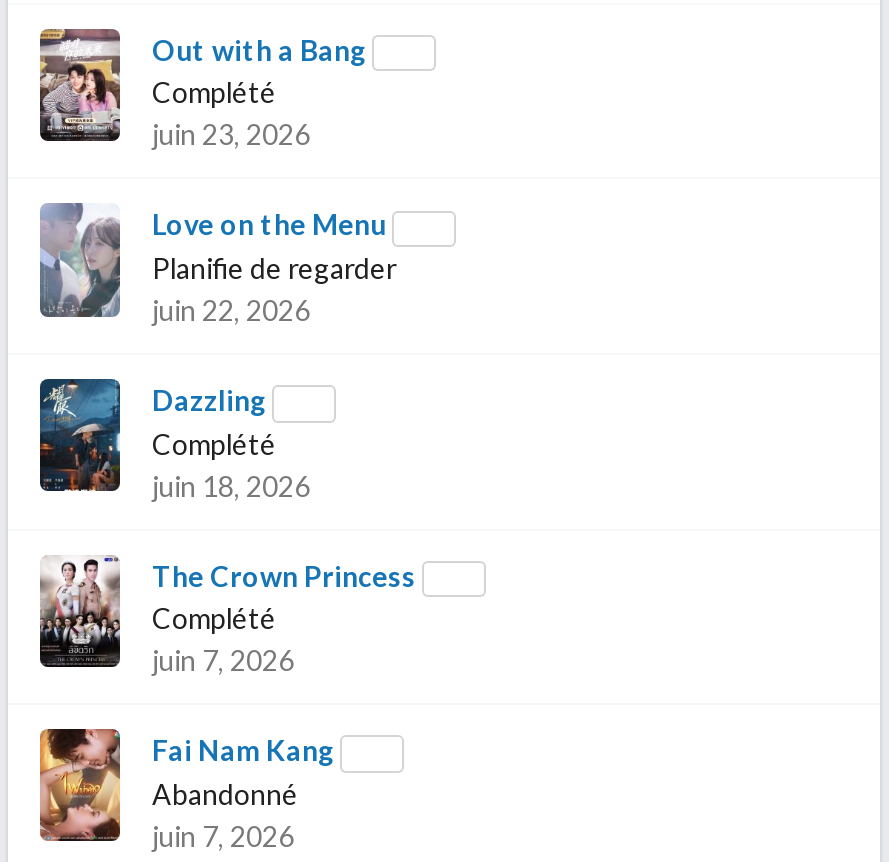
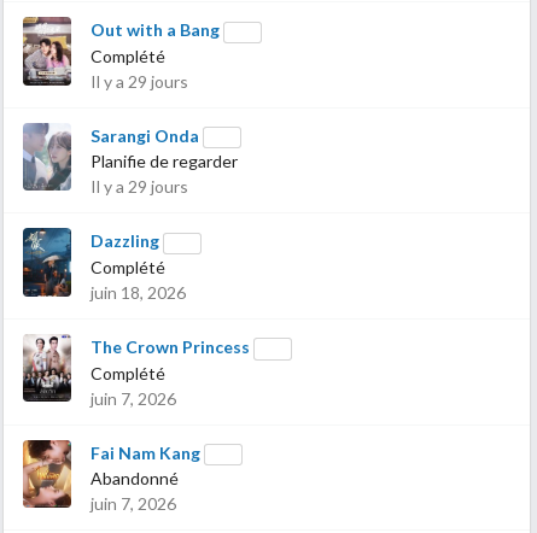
- juin 23, 2026
+ Il y a 29 jours

- Love on the Menu
+ Sarangi Onda

- juin 22, 2026
+ Il y a 29 jours
